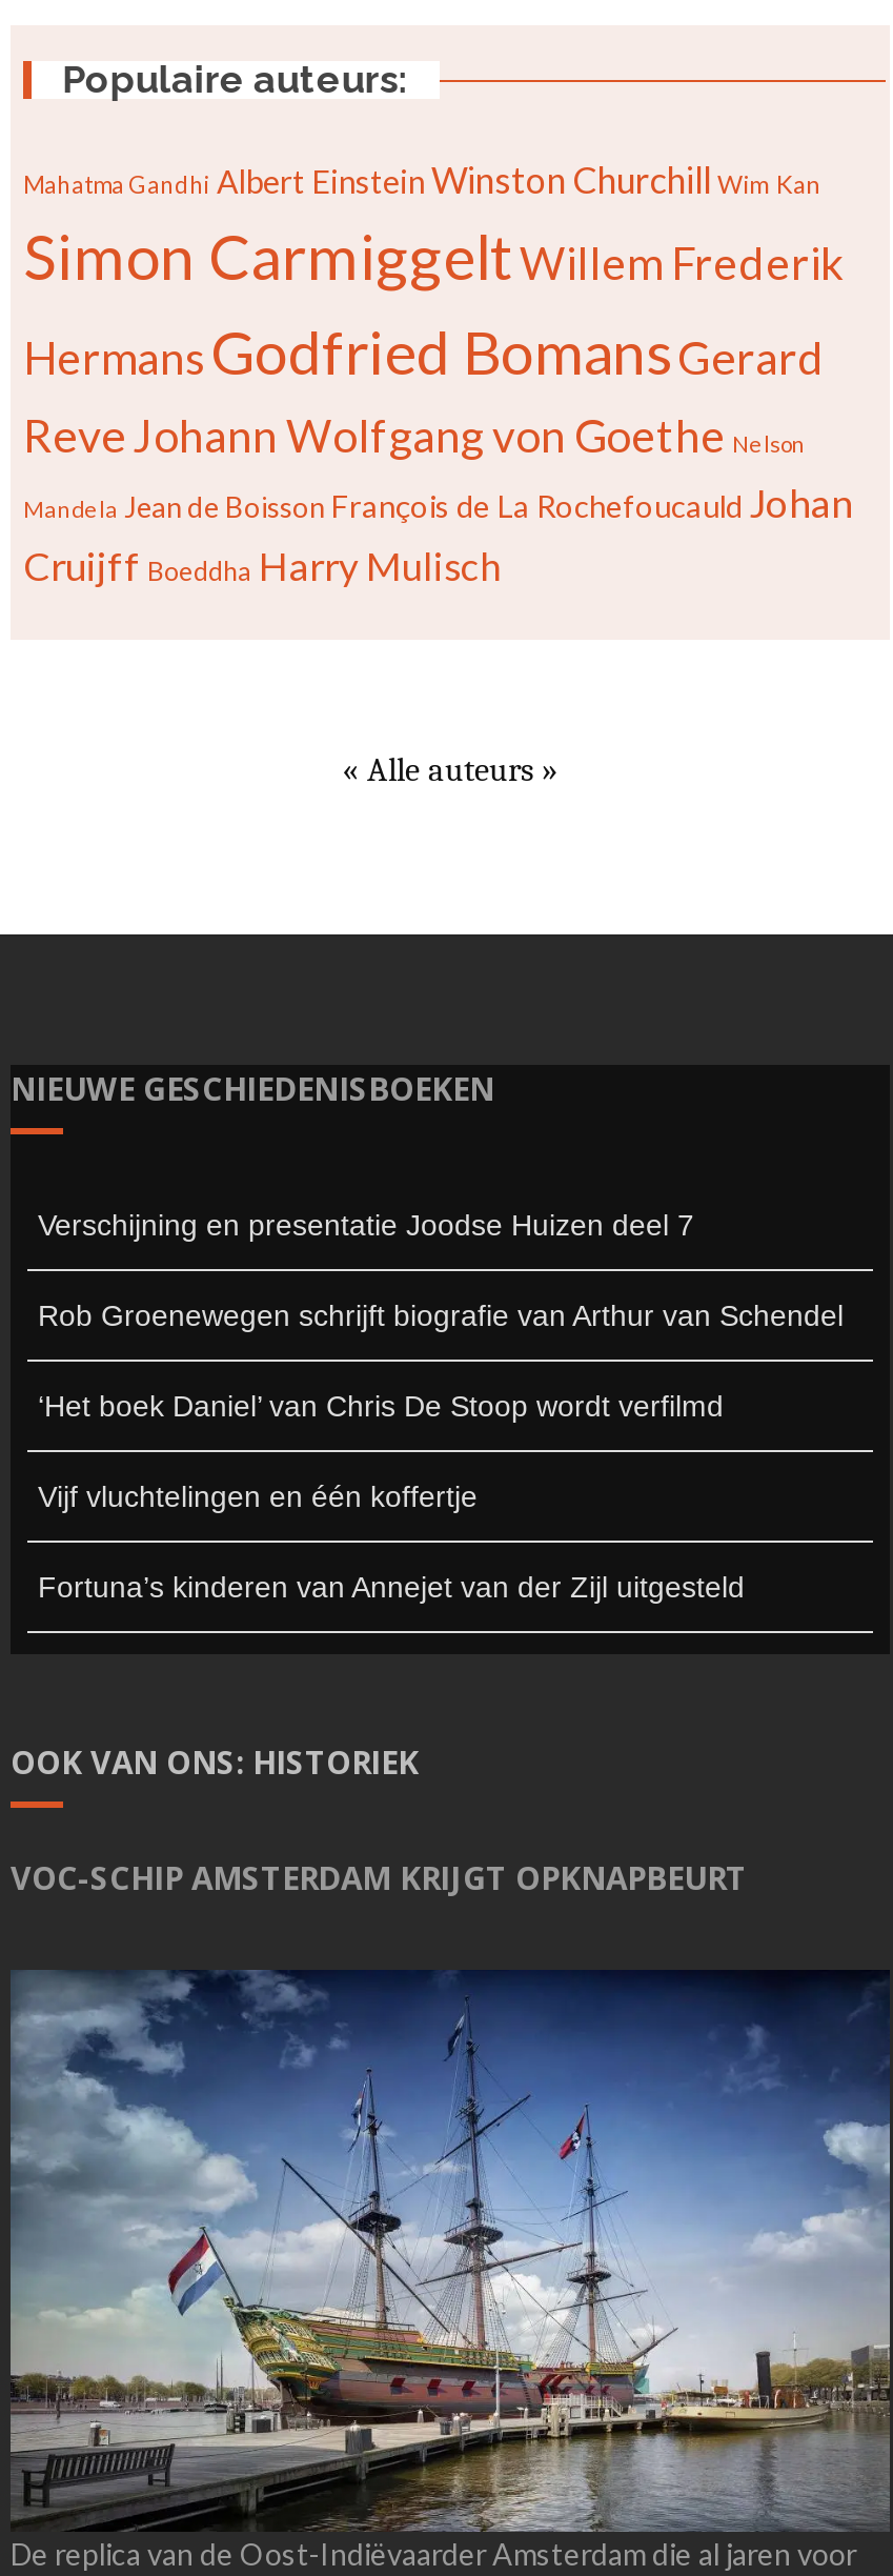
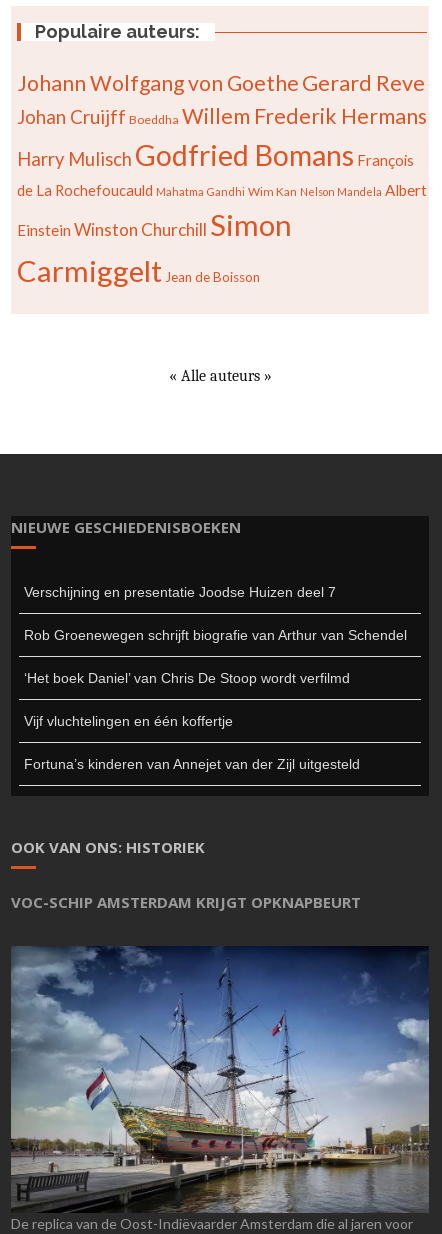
- Mahatma Gandhi Albert Einstein Winston Churchill Wim Kan
- Simon Carmiggelt Willem Frederik
- Hermans Godfried Bomans Gerard
- Reve Johann Wolfgang von Goethe Nelson
- Mandela Jean de Boisson François de La Rochefoucauld Johan
- Cruijff Boeddha Harry Mulisch
+ Johann Wolfgang von Goethe Gerard Reve
+ Johan Cruijff Boeddha Willem Frederik Hermans
+ Harry Mulisch Godfried Bomans François
+ de La Rochefoucauld Mahatma Gandhi Wim Kan Nelson Mandela Albert
+ Einstein Winston Churchill Simon
+ Carmiggelt Jean de Boisson
